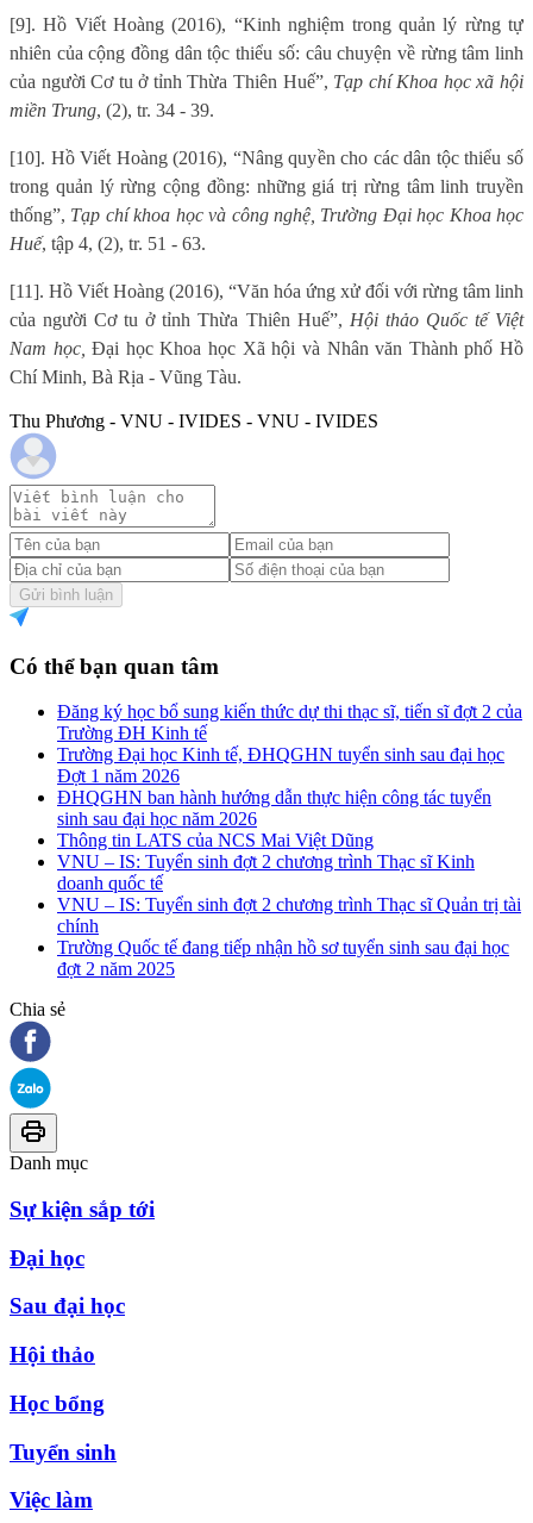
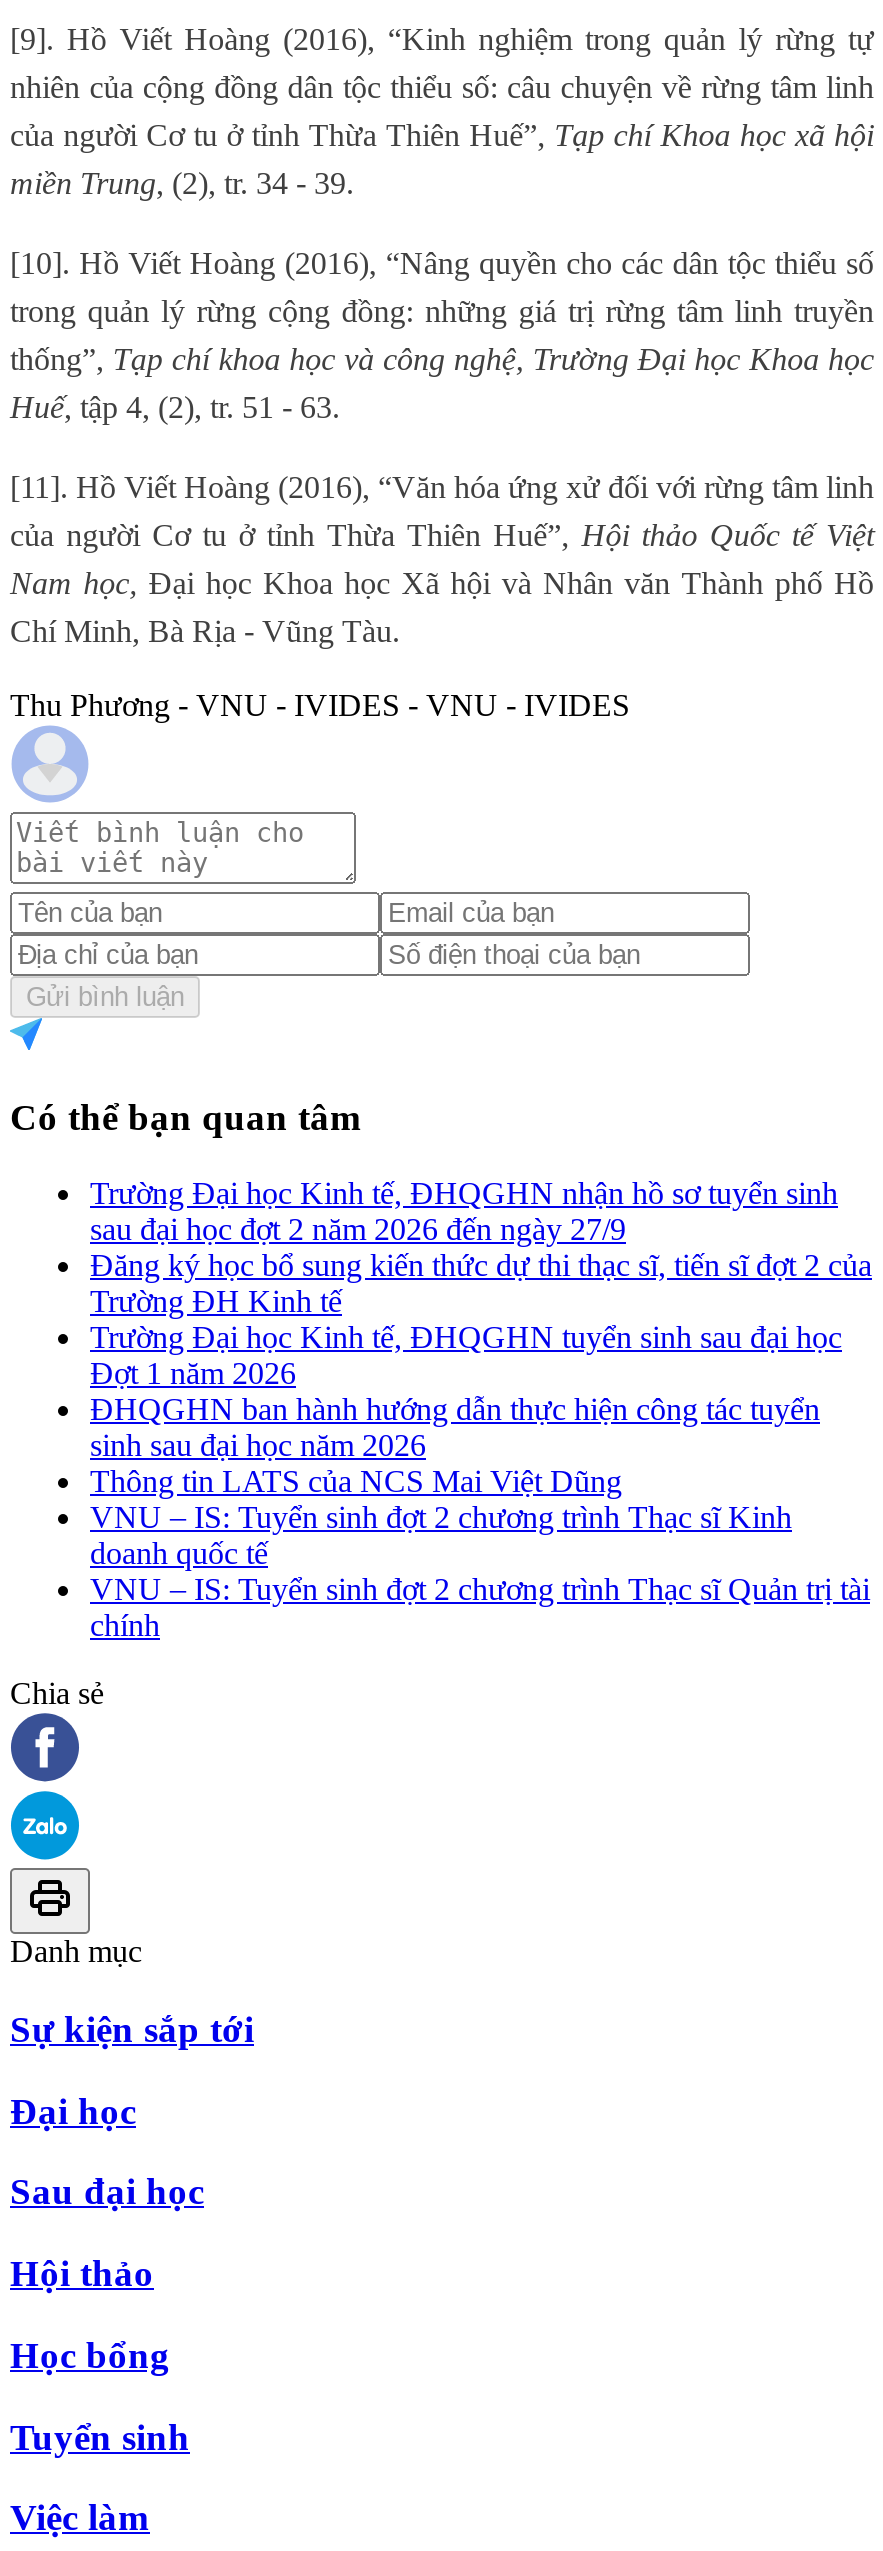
+ Trường Đại học Kinh tế, ĐHQGHN nhận hồ sơ tuyển sinh
+ sau đại học đợt 2 năm 2026 đến ngày 27/9

moved down: Đăng ký học bổ sung kiến thức dự thi thạc sĩ, tiến sĩ đợt 2 của | Trường ĐH Kinh tế | Trường Đại học Kinh tế, ĐHQGHN tuyển sinh sau đại học | ... | VNU – IS: Tuyển sinh đợt 2 chương trình Thạc sĩ Quản trị tài | chính

- Trường Quốc tế đang tiếp nhận hồ sơ tuyển sinh sau đại học
- đợt 2 năm 2025
